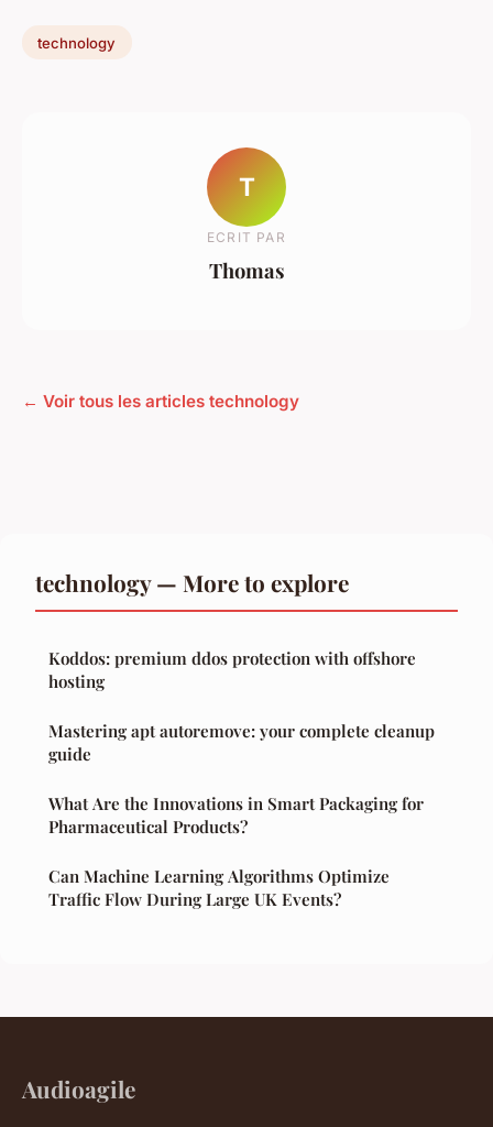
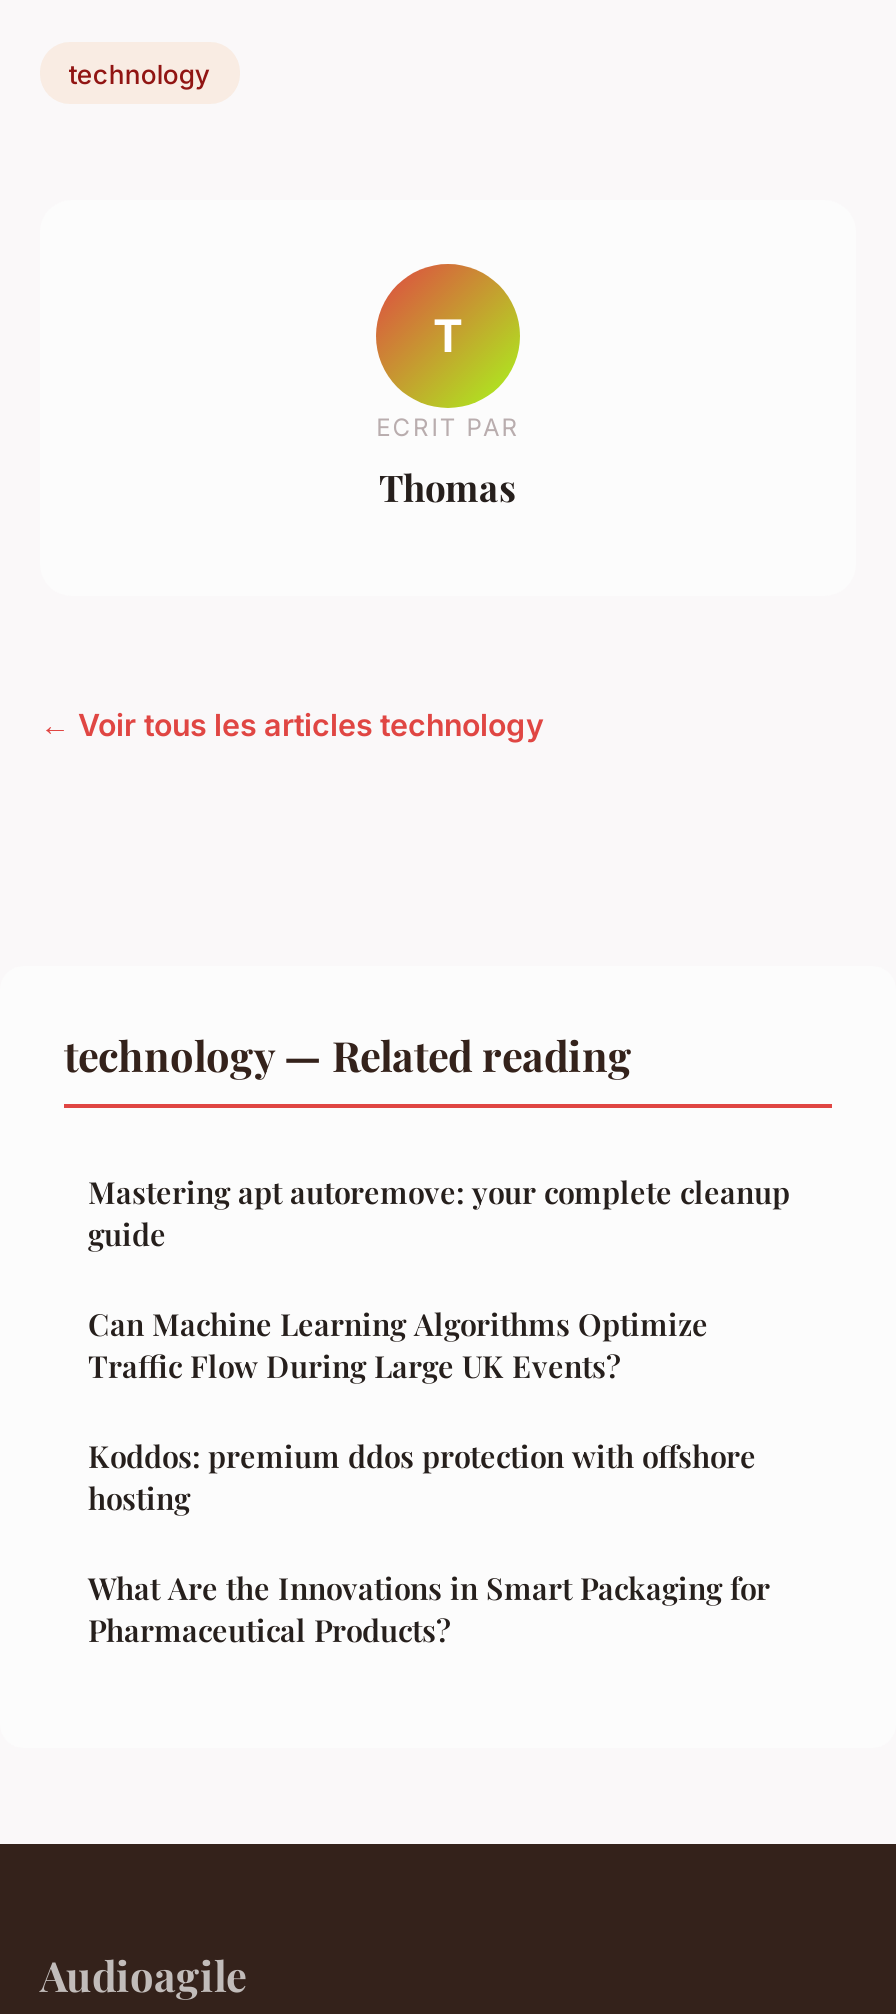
- technology — More to explore
+ technology — Related reading

moved down: Koddos: premium ddos protection with offshore | hosting

moved up: Mastering apt autoremove: your complete cleanup | guide

moved down: What Are the Innovations in Smart Packaging for | Pharmaceutical Products?

moved up: Can Machine Learning Algorithms Optimize | Traffic Flow During Large UK Events?
